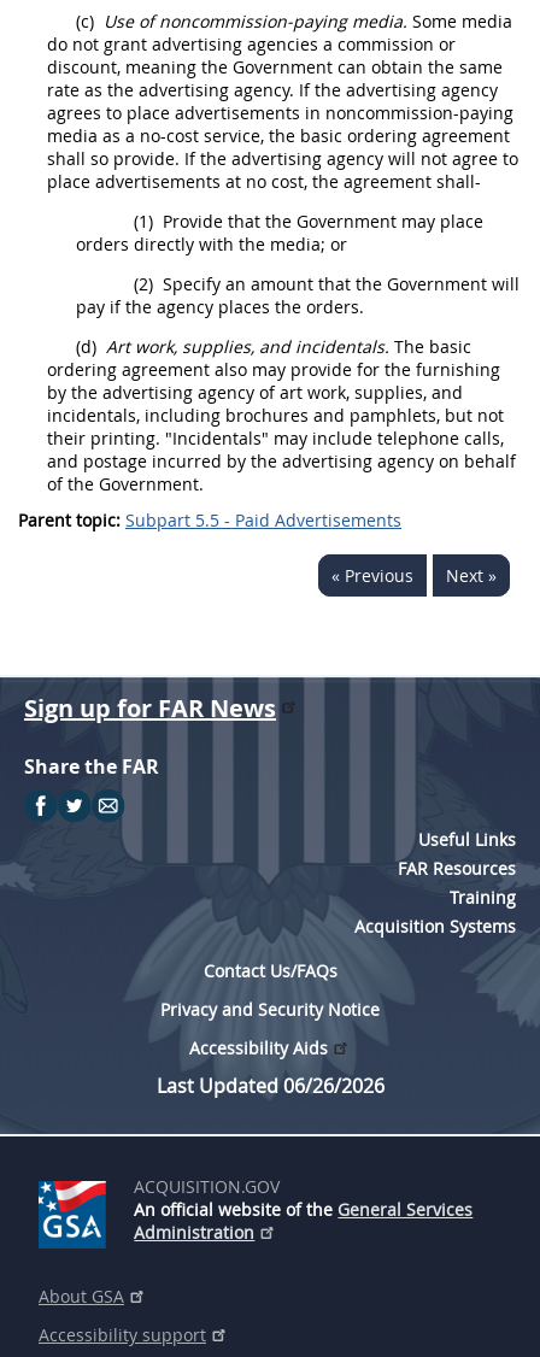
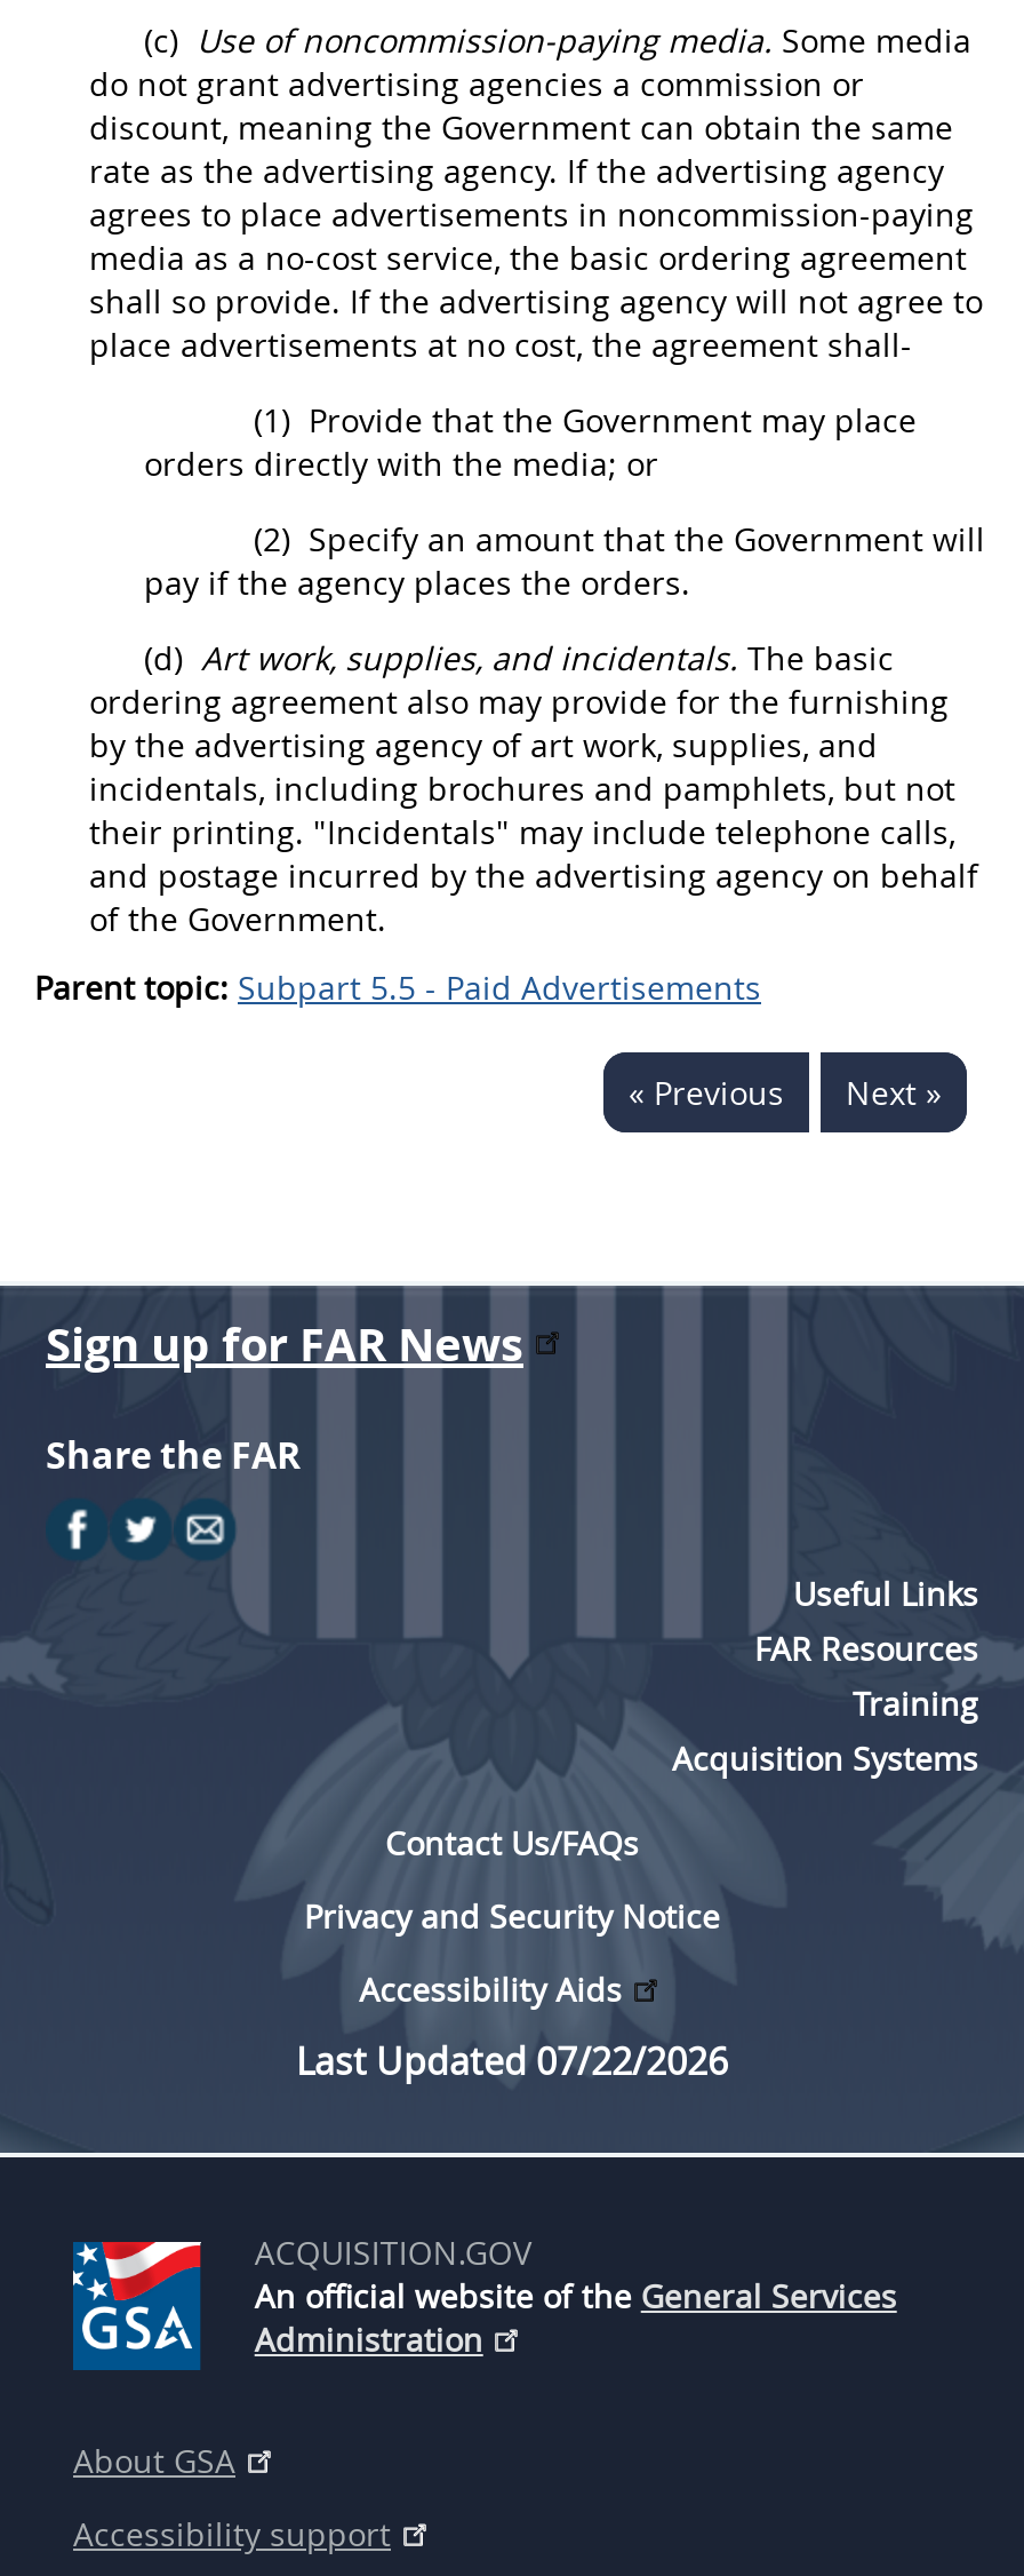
- Last Updated 06/26/2026
+ Last Updated 07/22/2026
